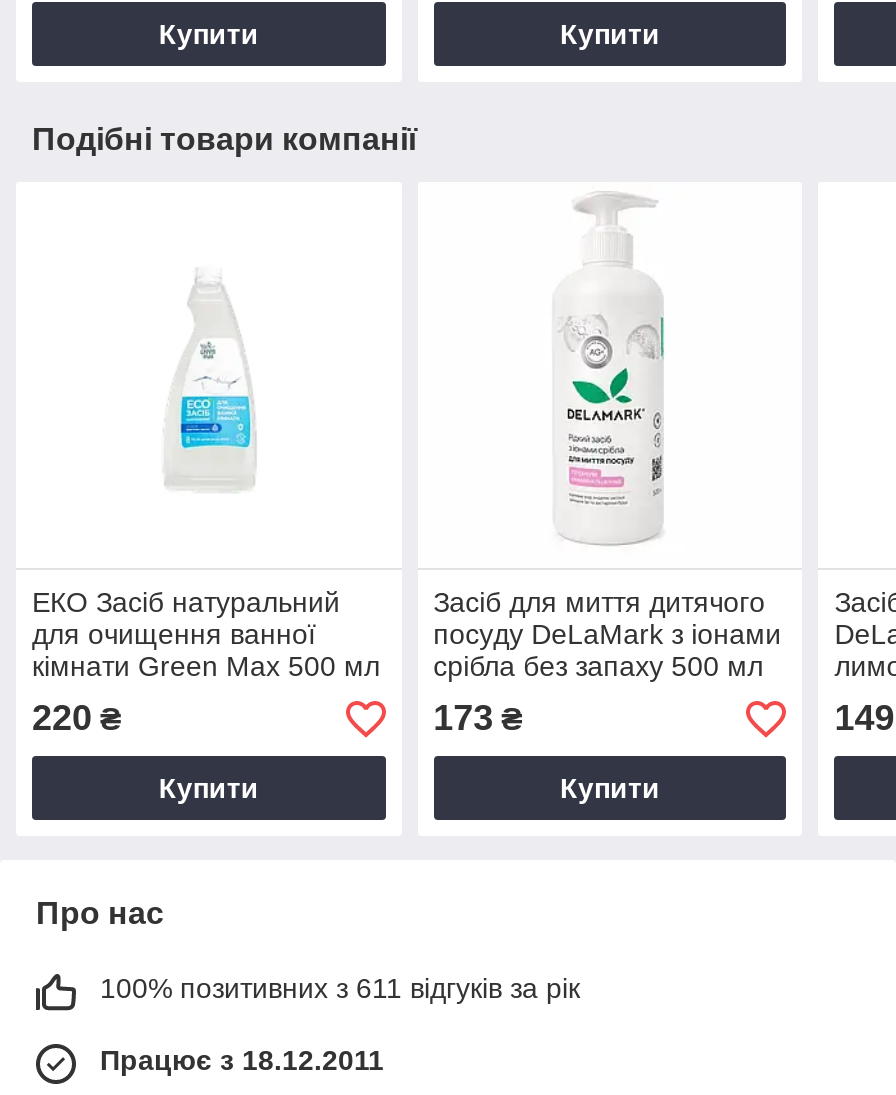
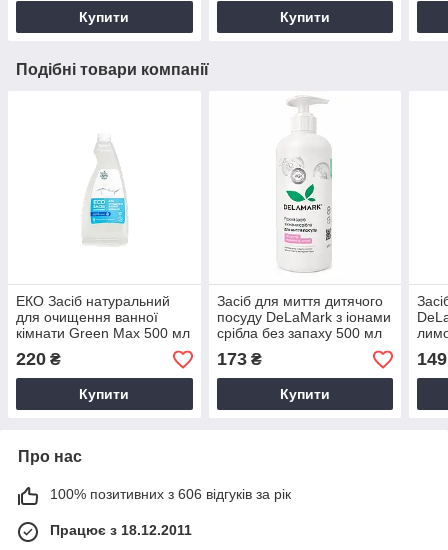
- 100% позитивних з 611 відгуків за рік
+ 100% позитивних з 606 відгуків за рік
